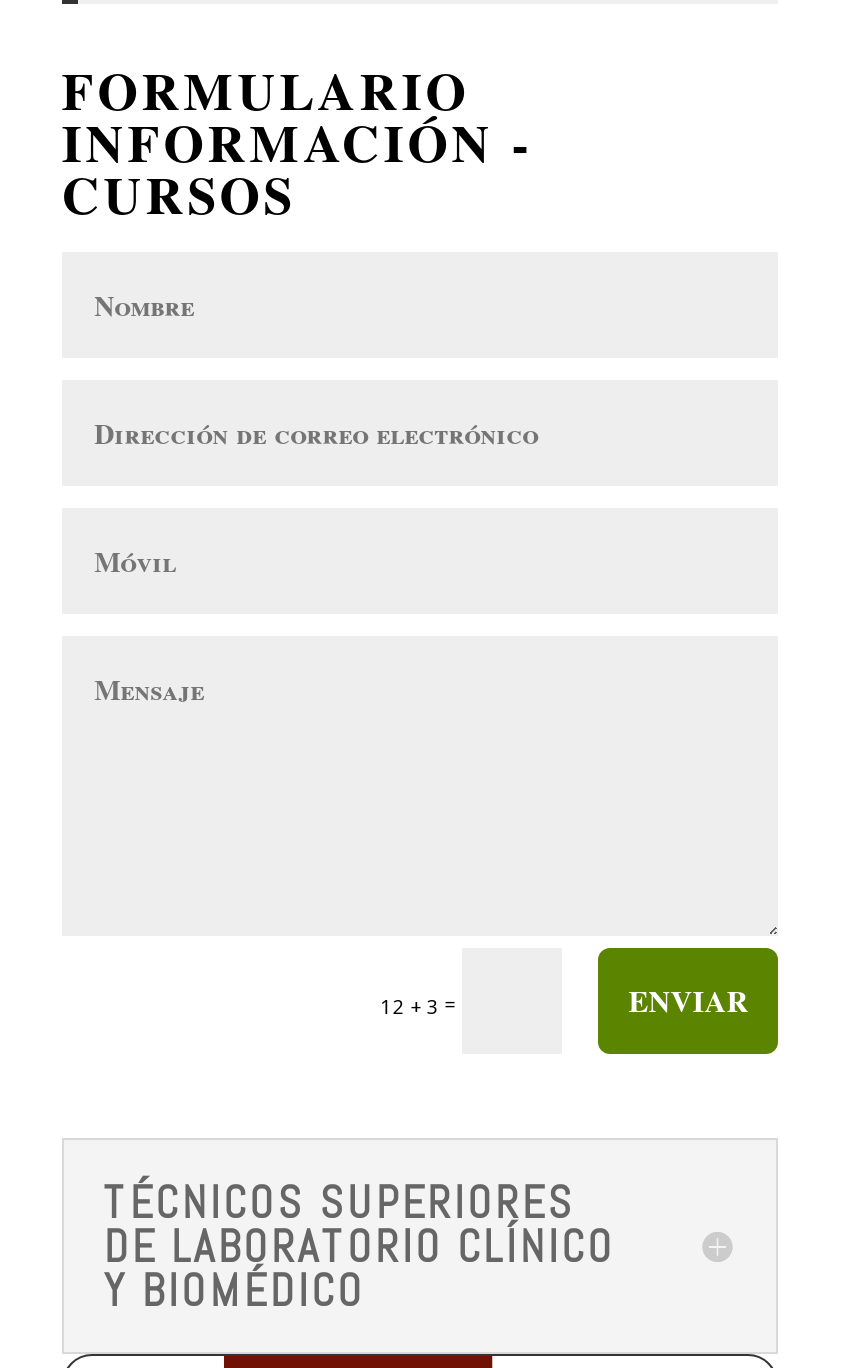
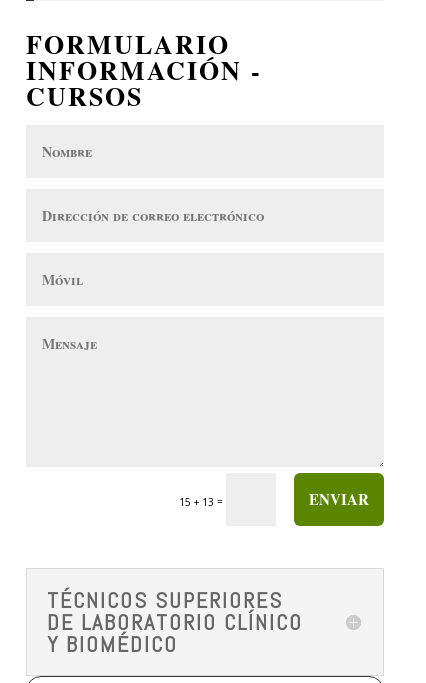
- 12 + 3 =
+ 15 + 13 =
